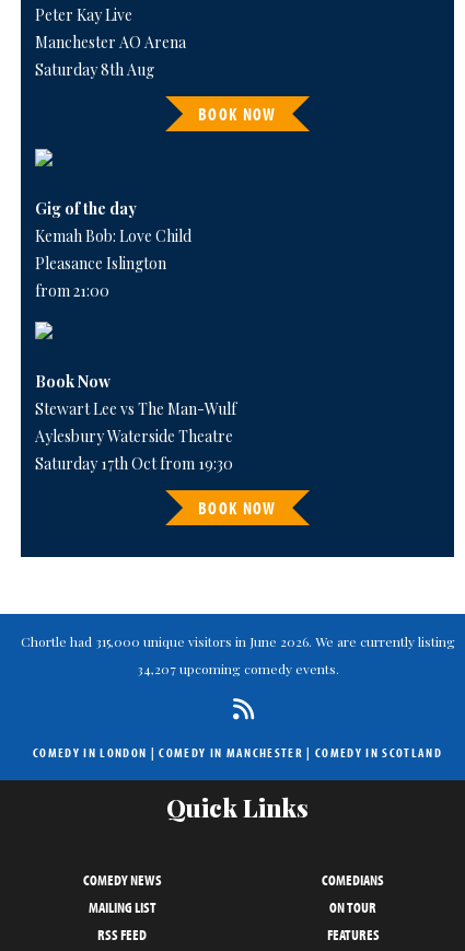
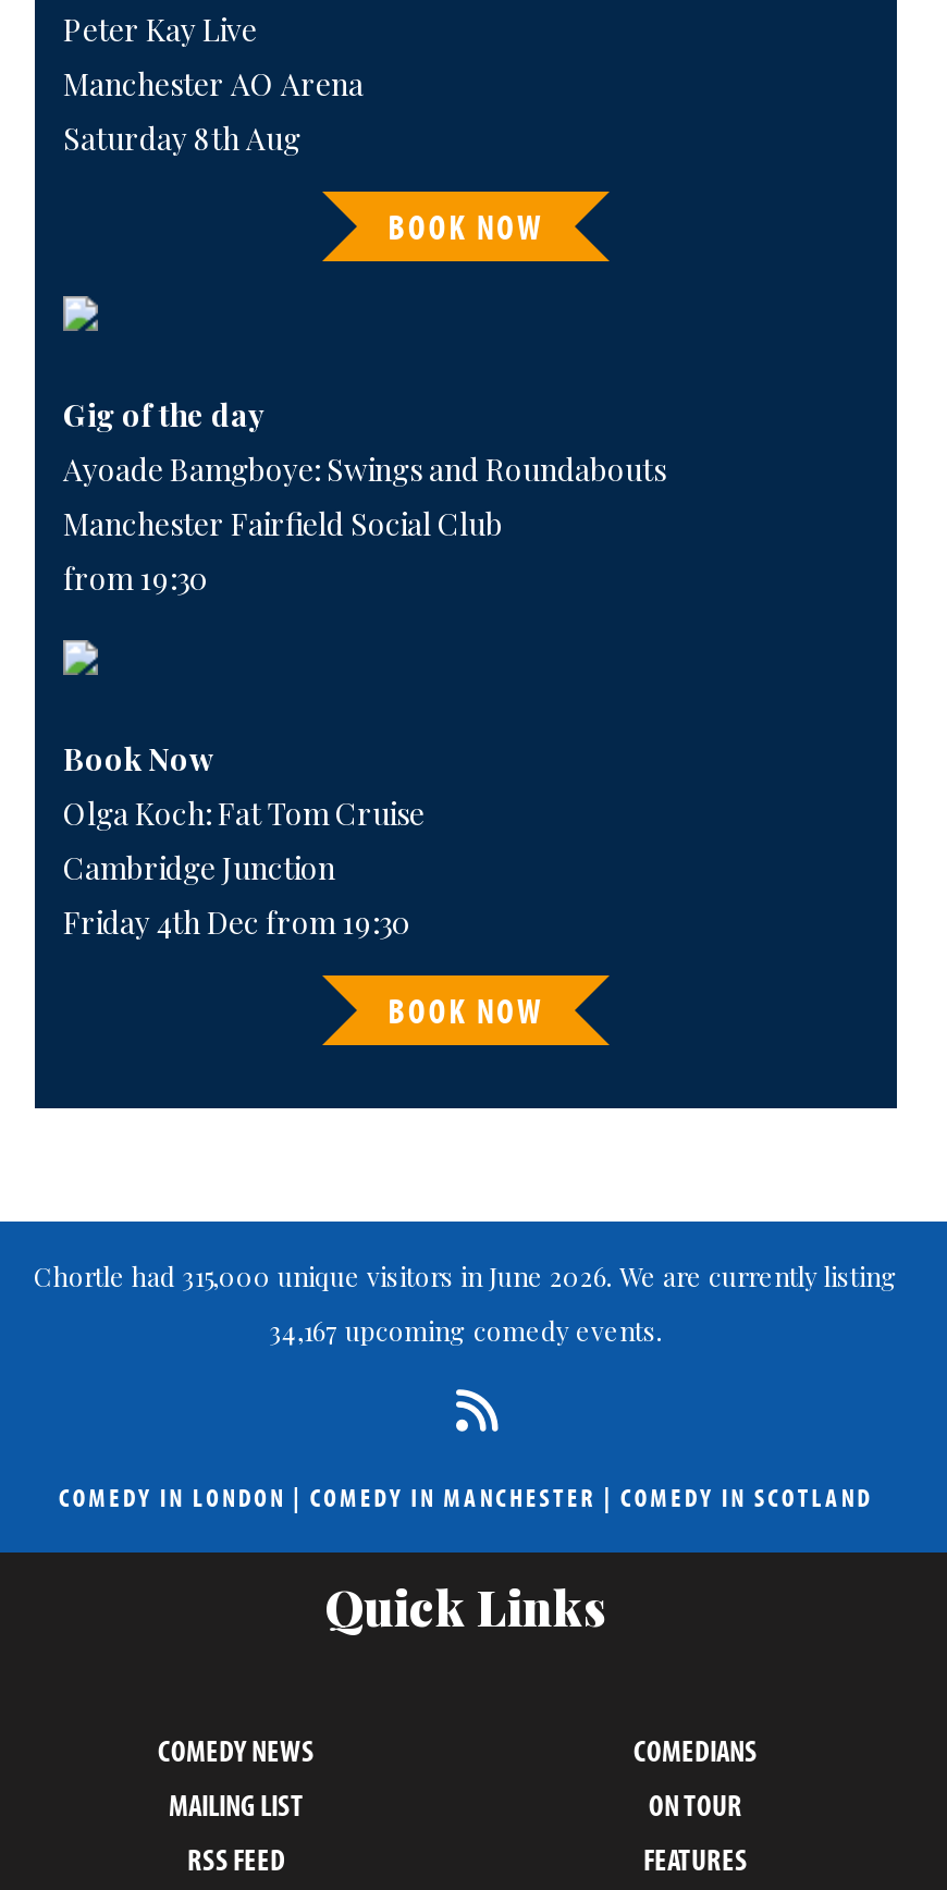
- Kemah Bob: Love Child
- Pleasance Islington
- from 21:00
+ Ayoade Bamgboye: Swings and Roundabouts
+ Manchester Fairfield Social Club
+ from 19:30

- Stewart Lee vs The Man-Wulf
- Aylesbury Waterside Theatre
- Saturday 17th Oct from 19:30
+ Olga Koch: Fat Tom Cruise
+ Cambridge Junction
+ Friday 4th Dec from 19:30

- 34,207 upcoming comedy events.
+ 34,167 upcoming comedy events.
